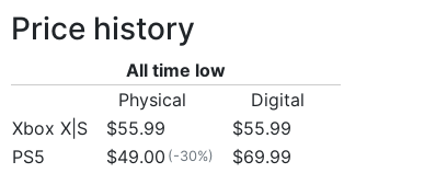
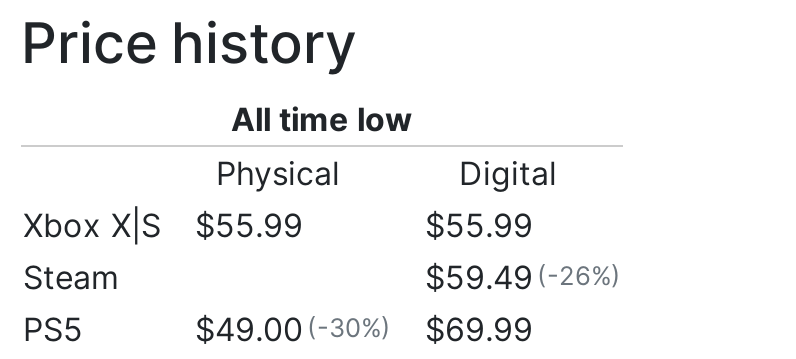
+ Steam
+ $59.49 (-26%)
